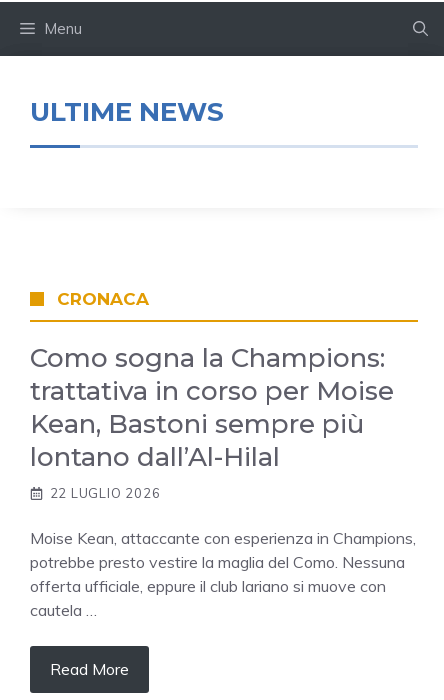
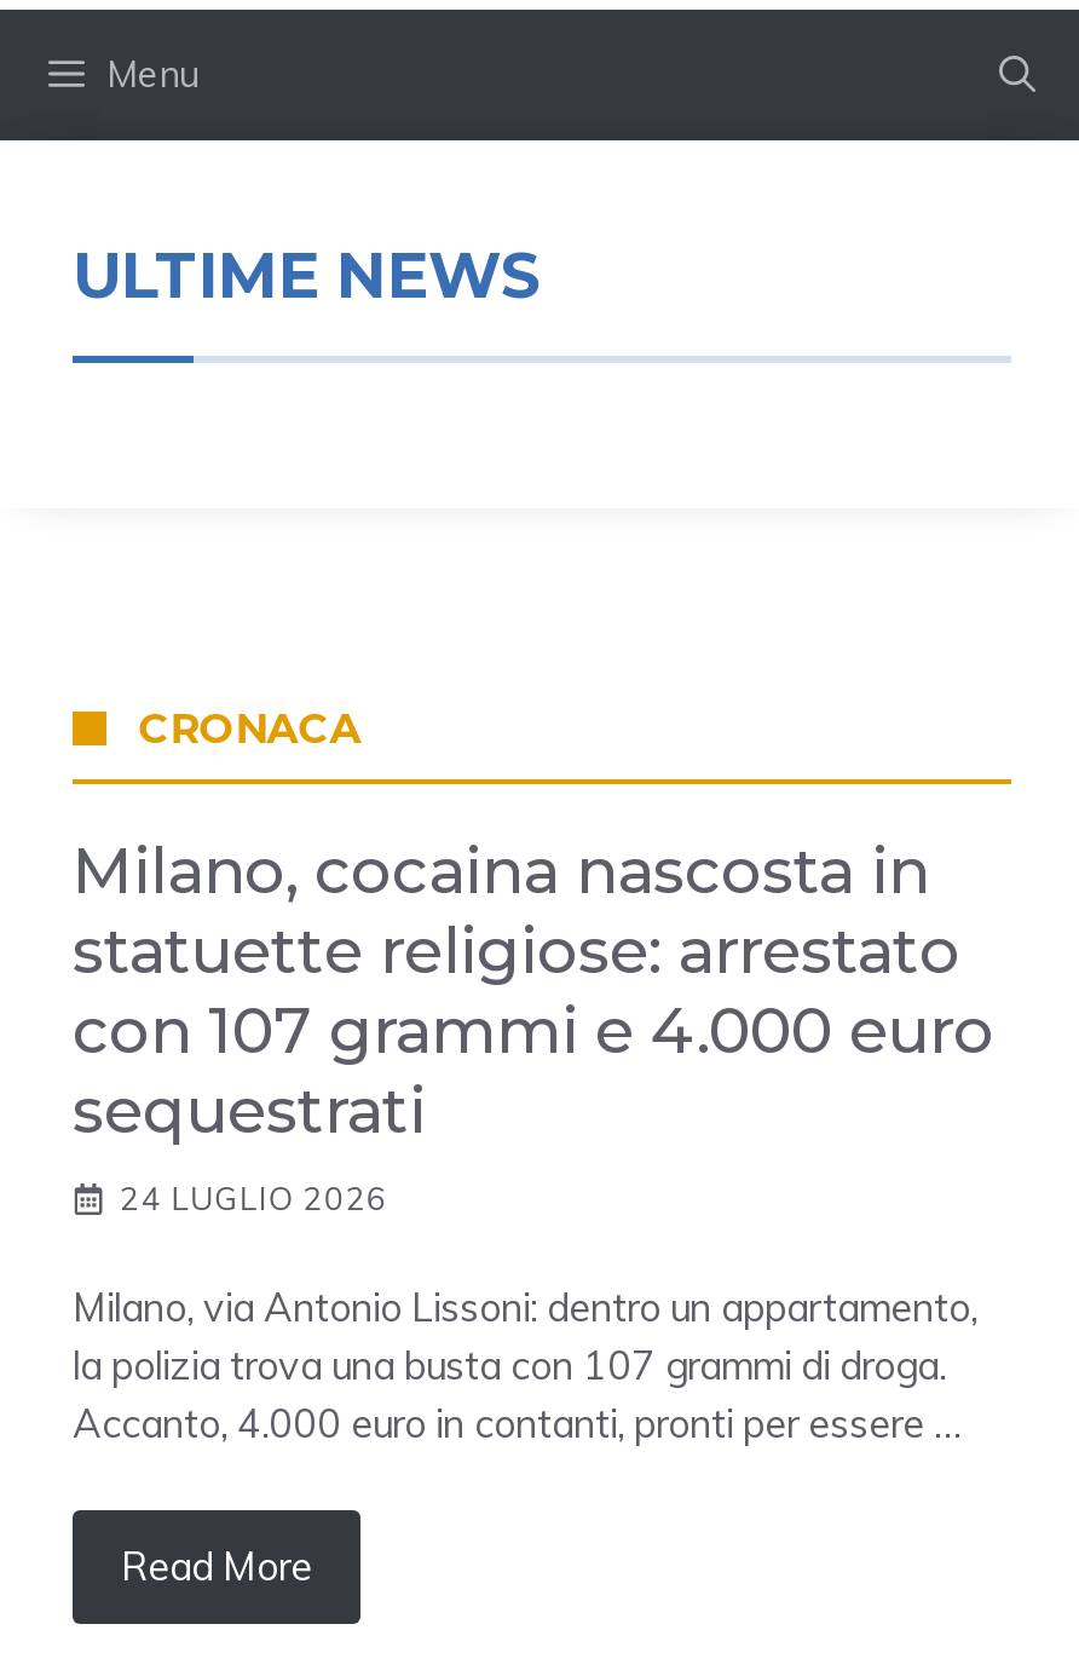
- Como sogna la Champions:
- trattativa in corso per Moise
- Kean, Bastoni sempre più
- lontano dall’Al-Hilal
- 22 LUGLIO 2026
+ Milano, cocaina nascosta in
+ statuette religiose: arrestato
+ con 107 grammi e 4.000 euro
+ sequestrati
+ 24 LUGLIO 2026

- Moise Kean, attaccante con esperienza in Champions,
- potrebbe presto vestire la maglia del Como. Nessuna
- offerta ufficiale, eppure il club lariano si muove con
- cautela …
+ Milano, via Antonio Lissoni: dentro un appartamento,
+ la polizia trova una busta con 107 grammi di droga.
+ Accanto, 4.000 euro in contanti, pronti per essere …
